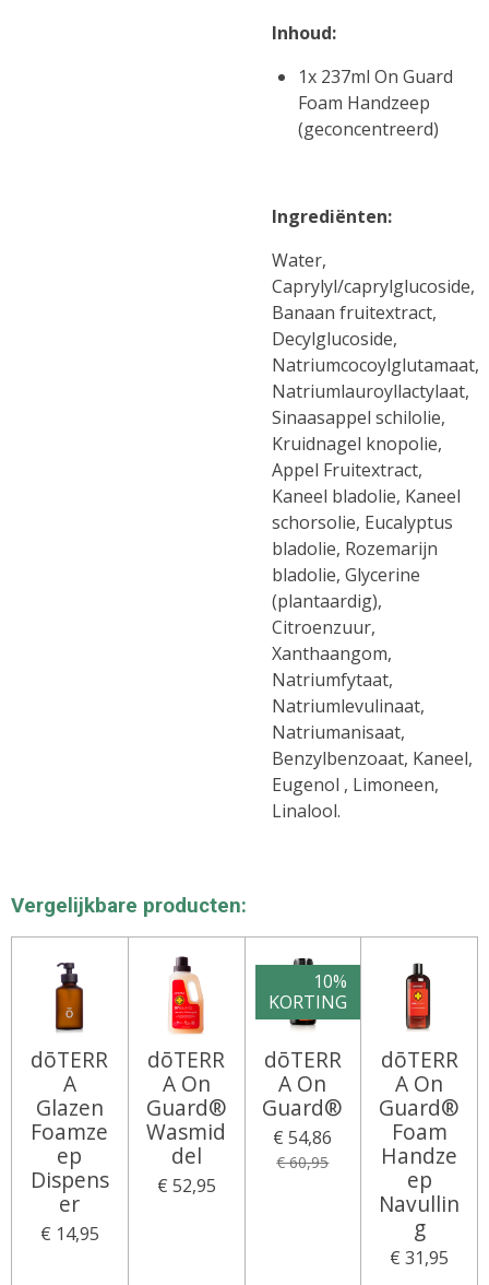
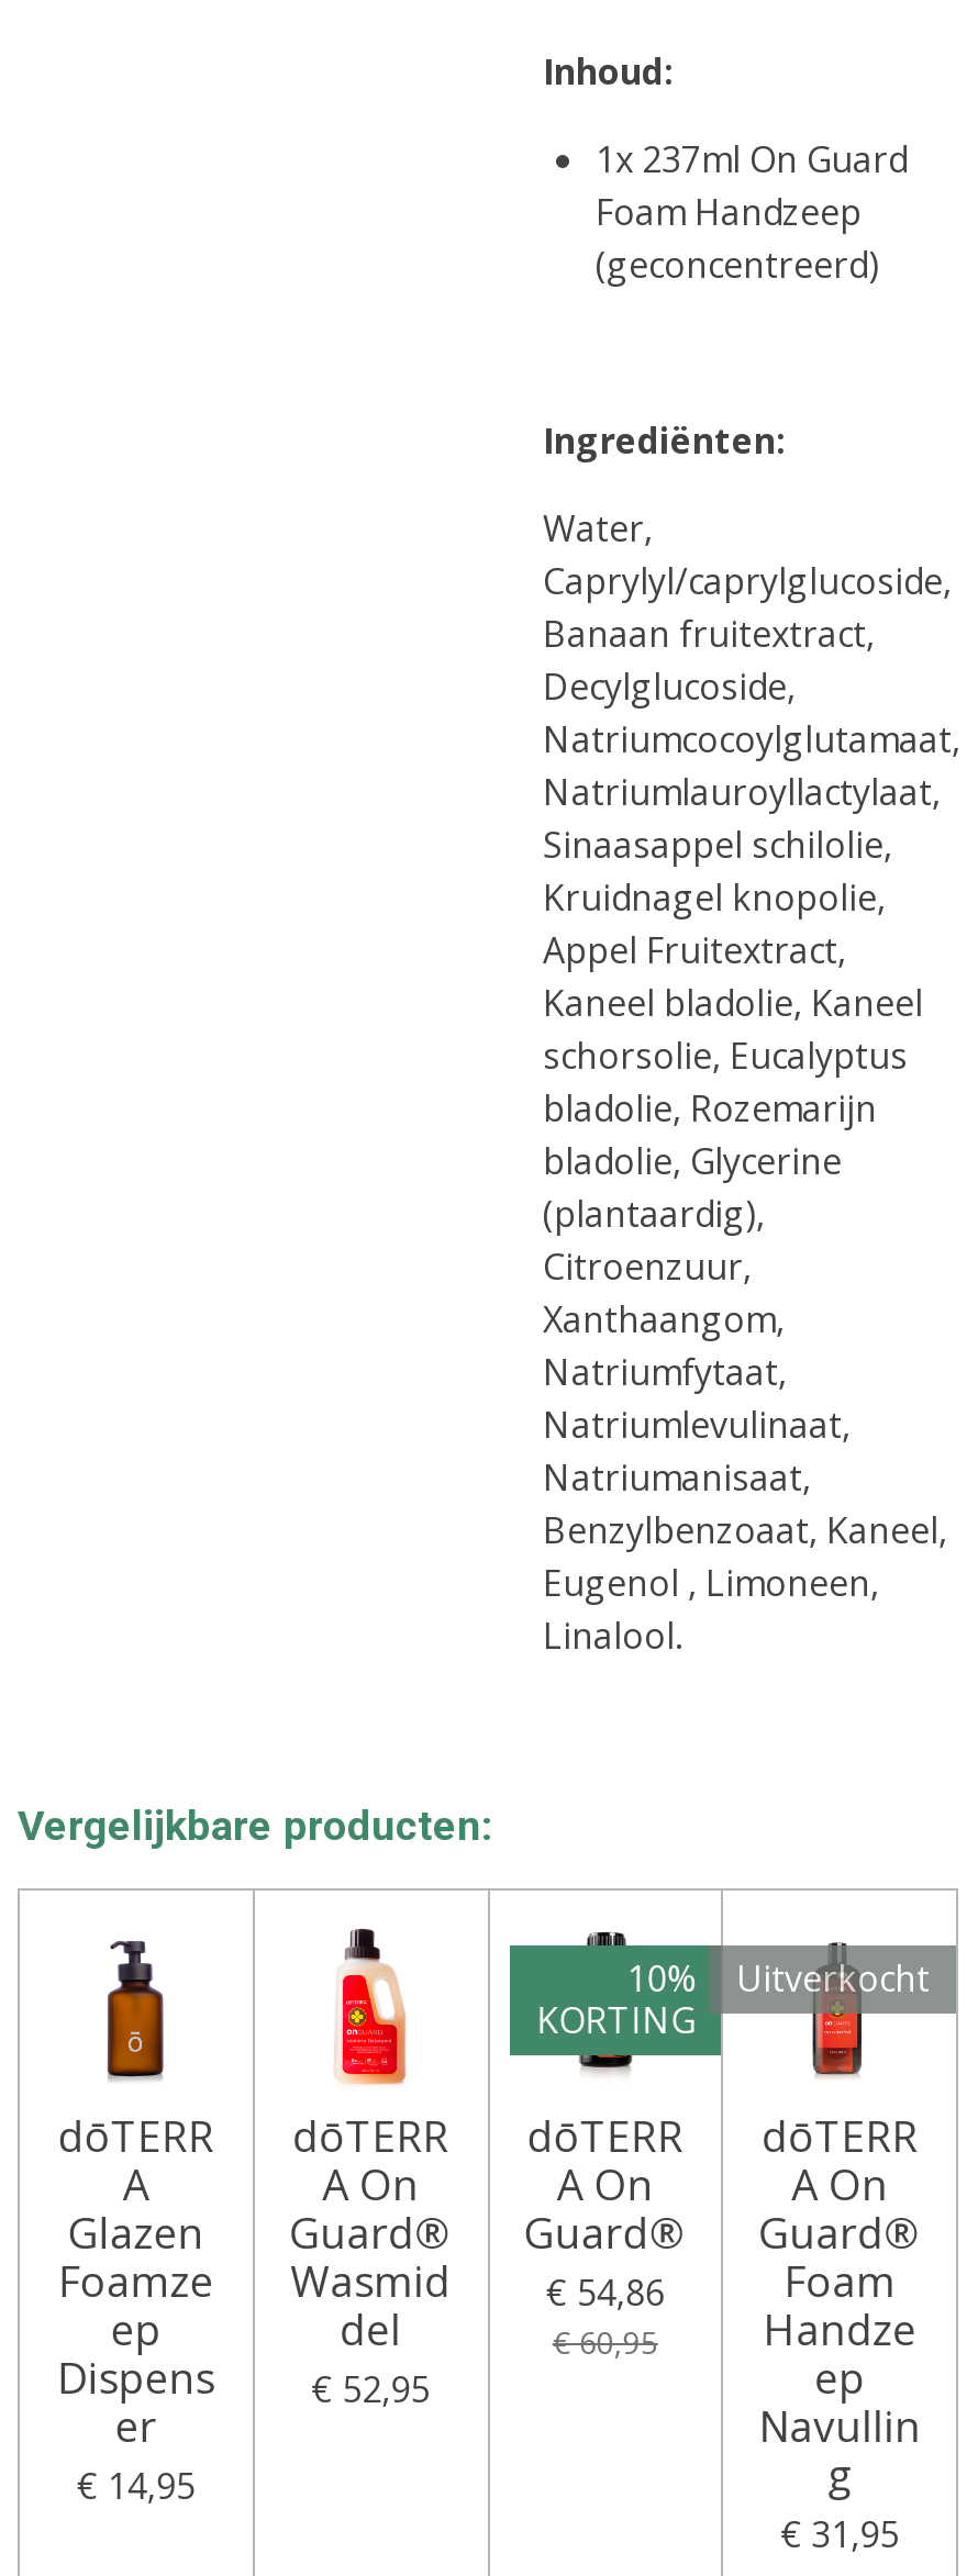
+ Uitverkocht
